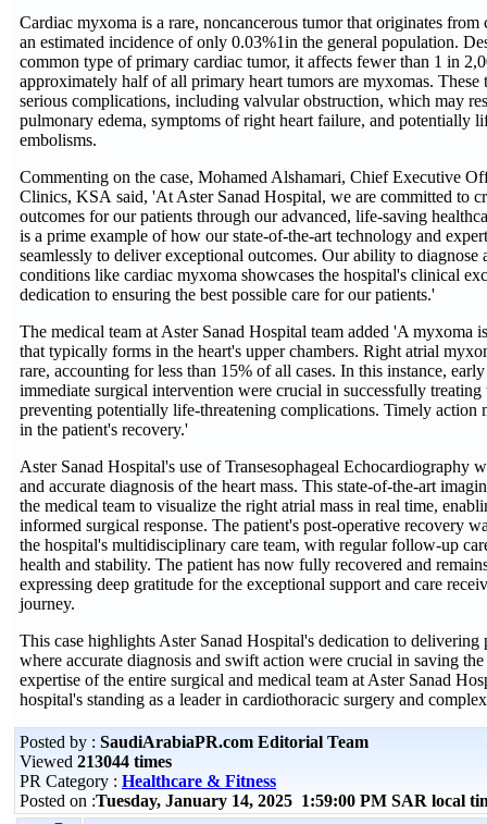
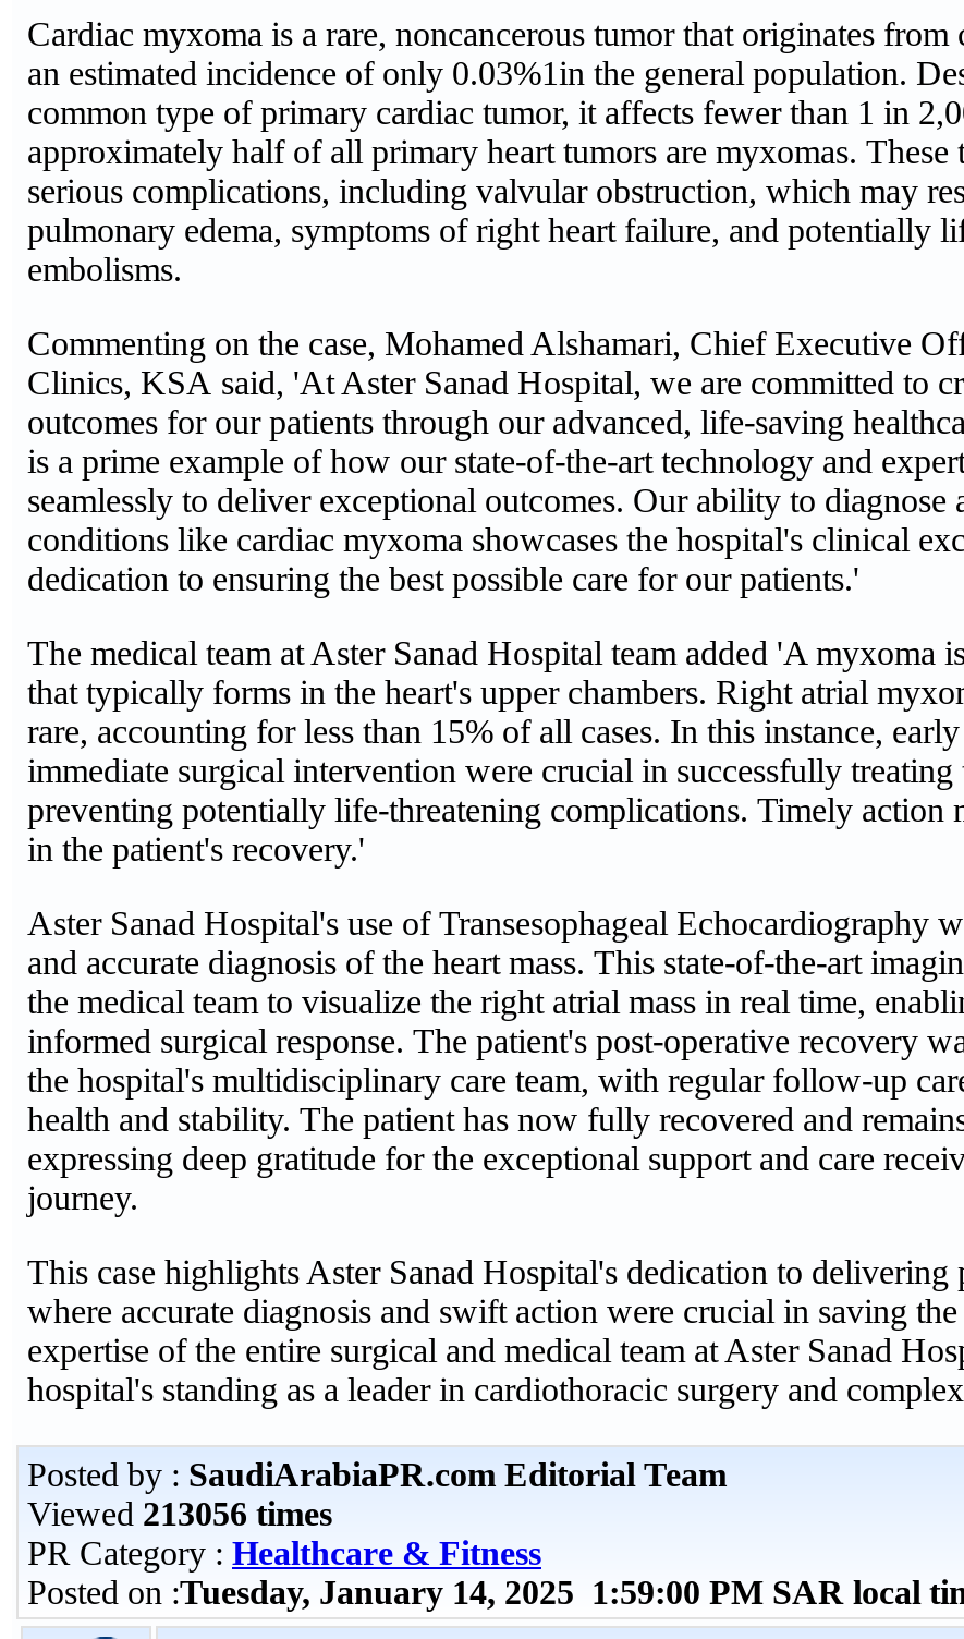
- Viewed 213044 times
+ Viewed 213056 times
